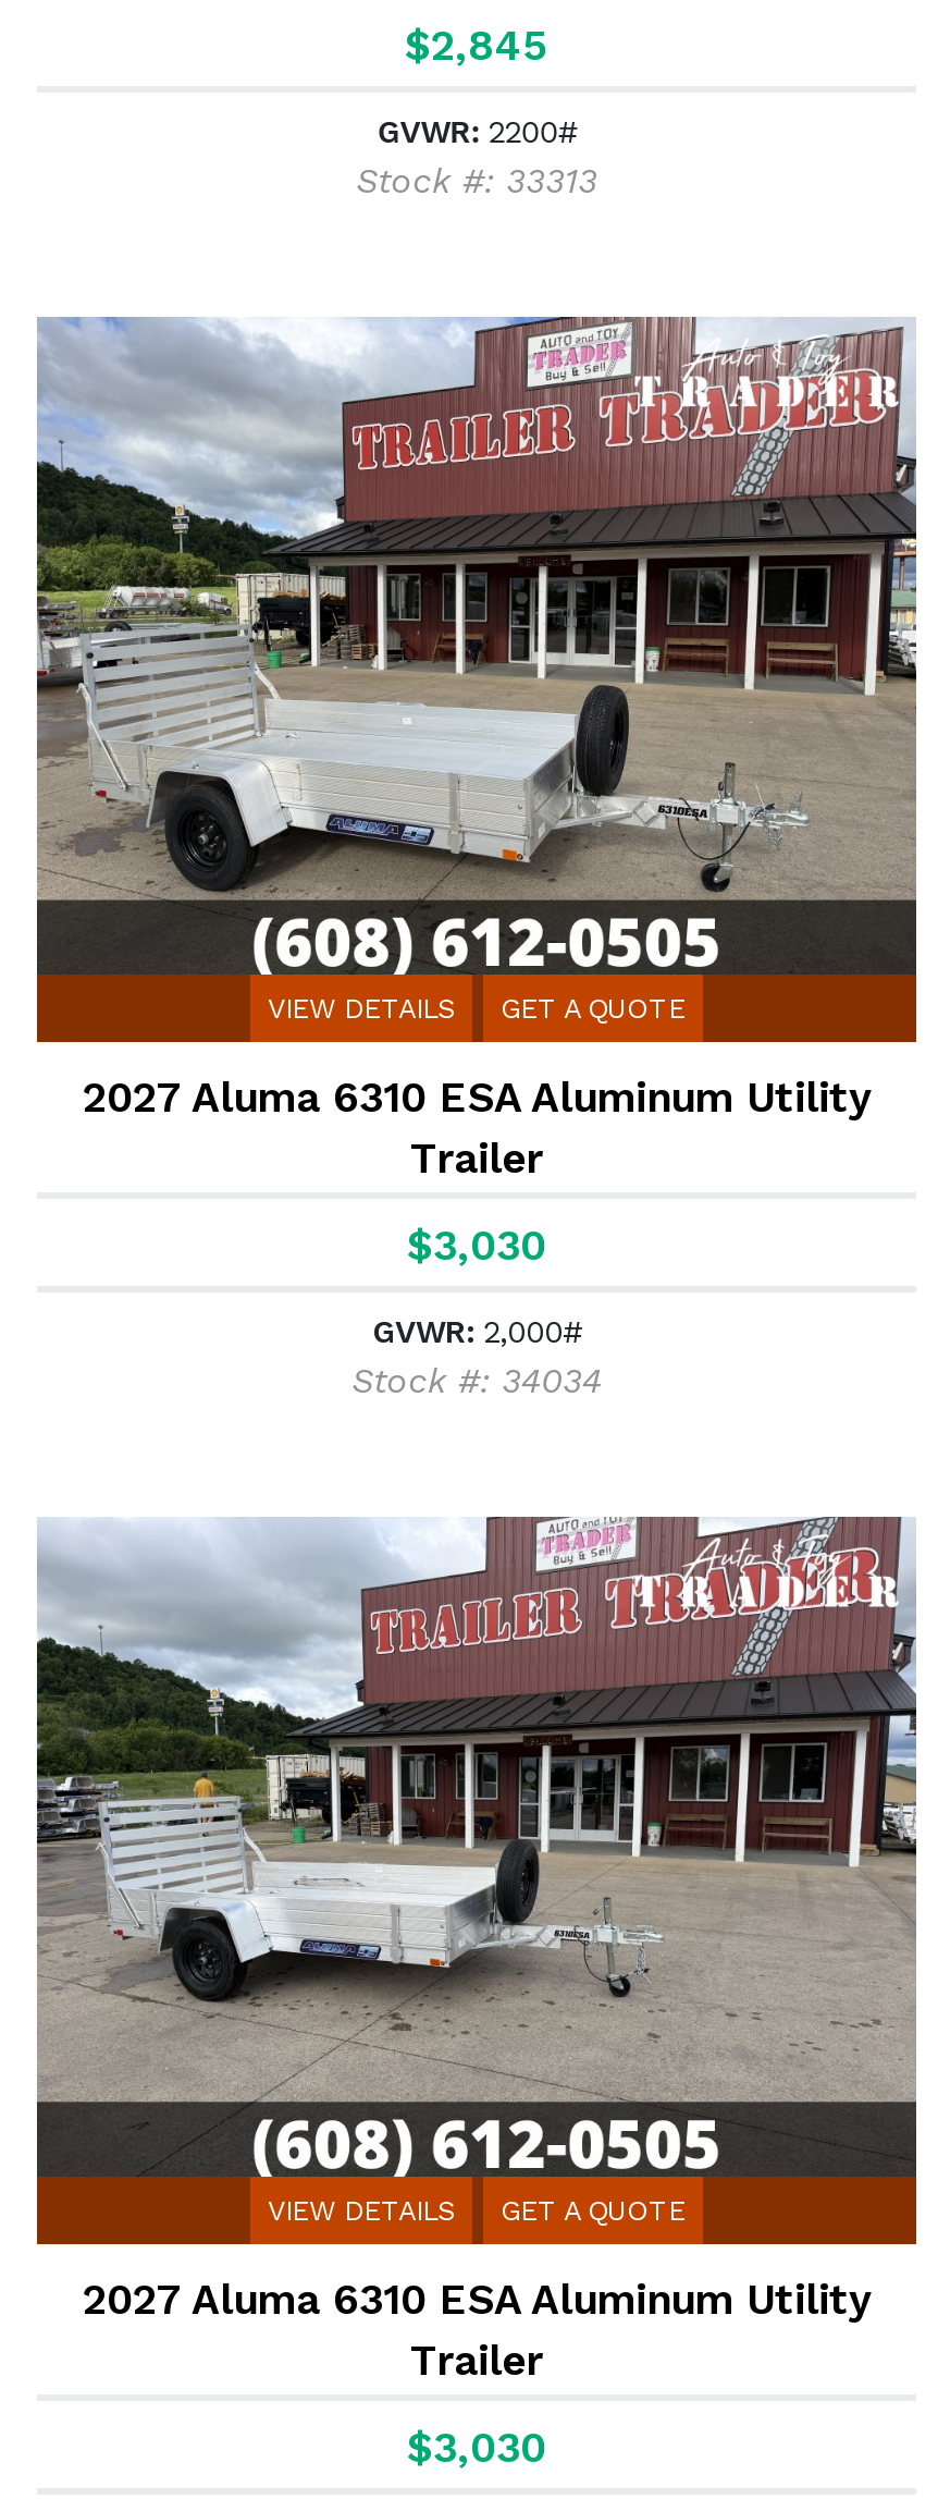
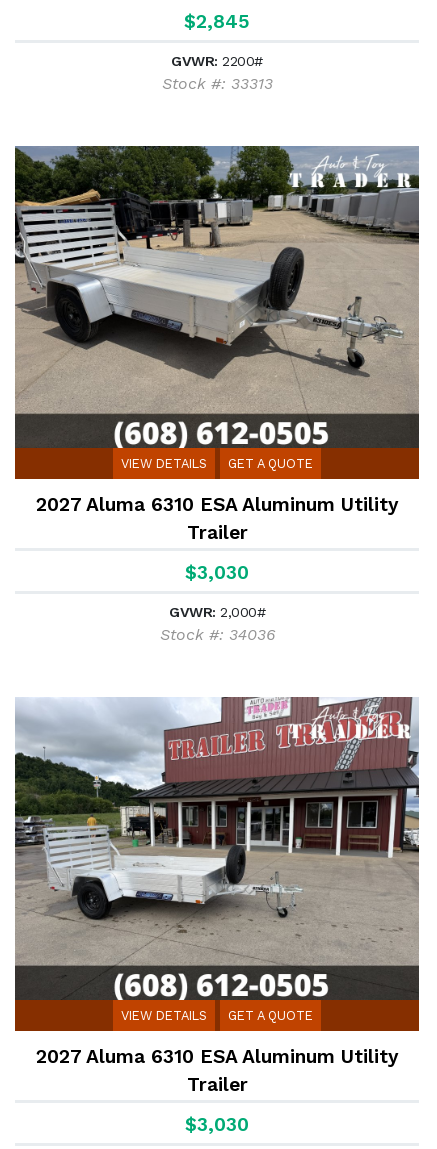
- [image]
+ [image]

- Stock #: 34034
+ Stock #: 34036
